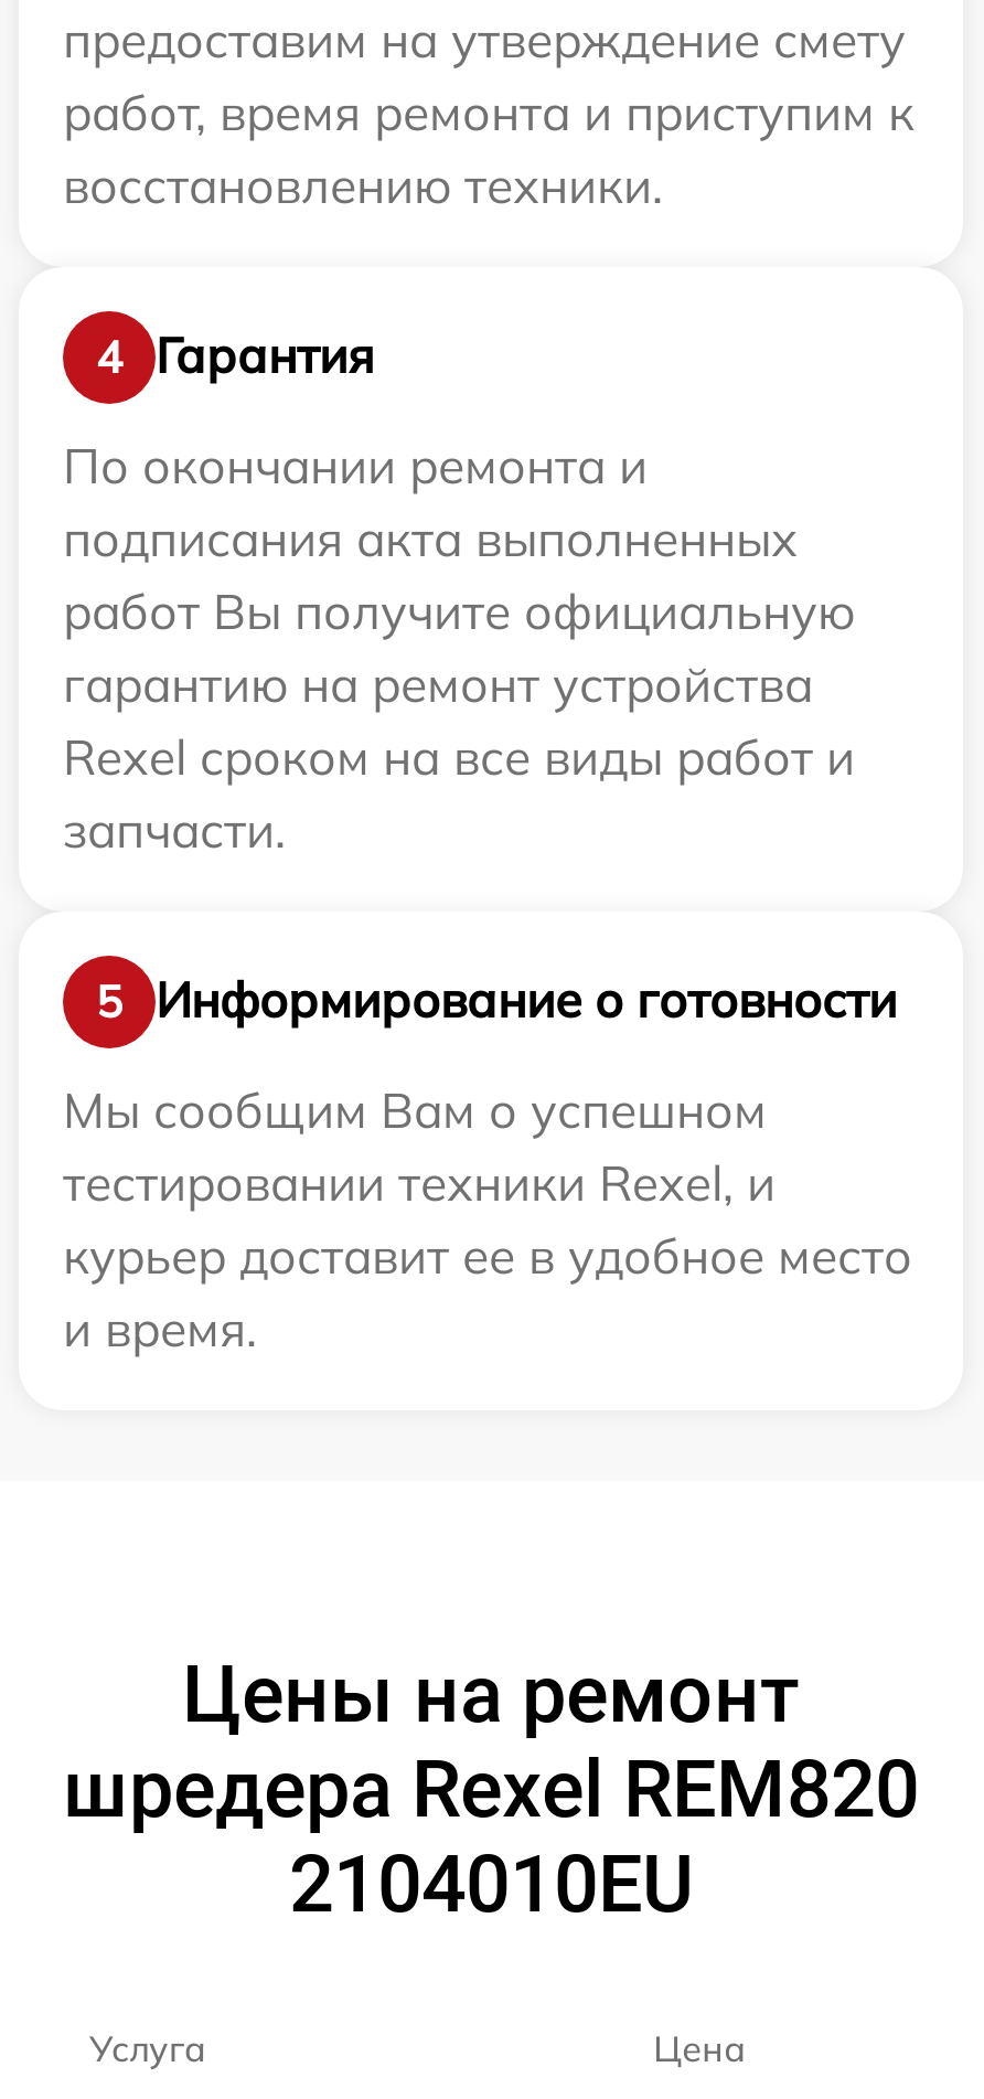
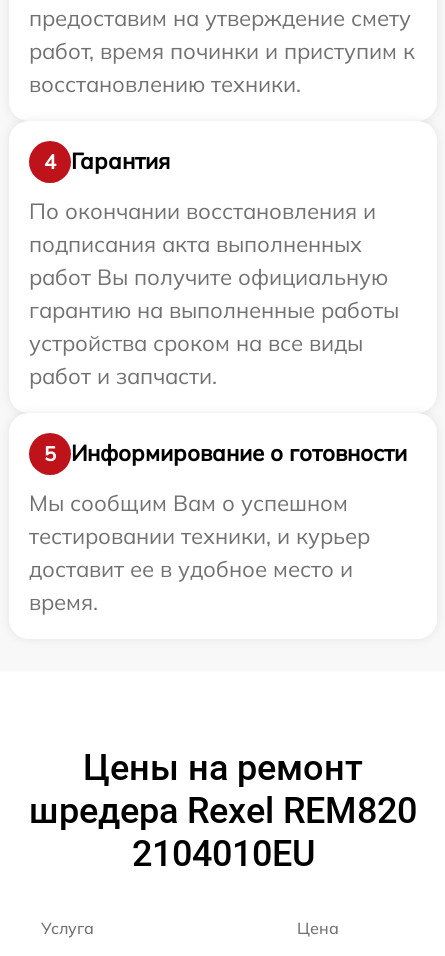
- работ, время ремонта и приступим к
+ работ, время починки и приступим к

- По окончании ремонта и
+ По окончании восстановления и

- гарантию на ремонт устройства
- Rexel сроком на все виды работ и
- запчасти.
+ гарантию на выполненные работы
+ устройства сроком на все виды
+ работ и запчасти.

- тестировании техники Rexel, и
- курьер доставит ее в удобное место
- и время.
+ тестировании техники, и курьер
+ доставит ее в удобное место и
+ время.
